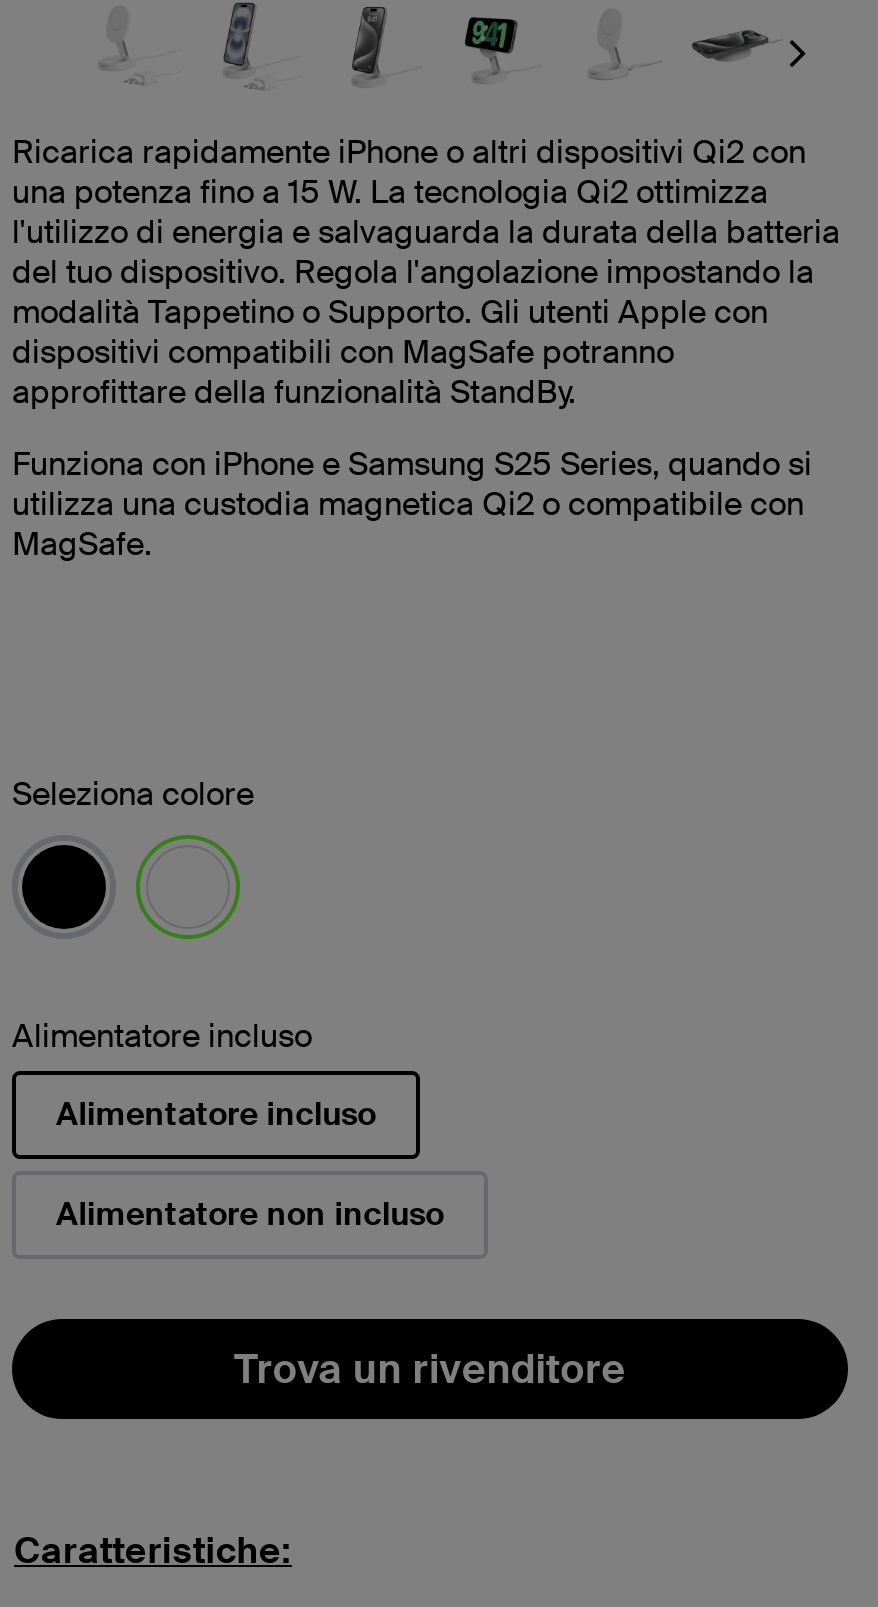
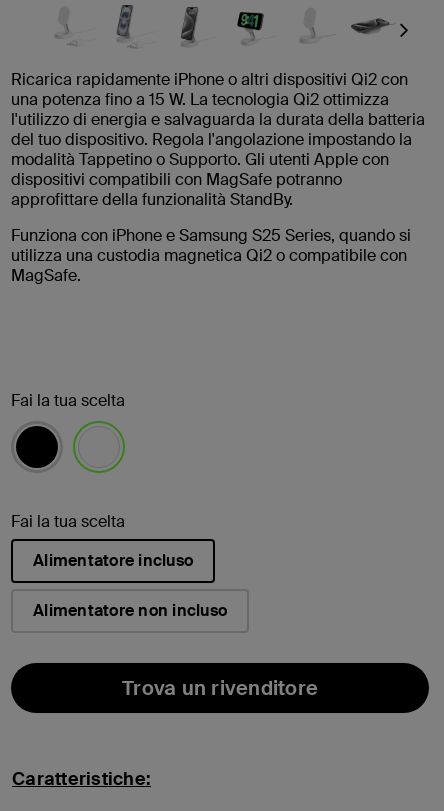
- Seleziona colore
+ Fai la tua scelta

- Alimentatore incluso
+ Fai la tua scelta
